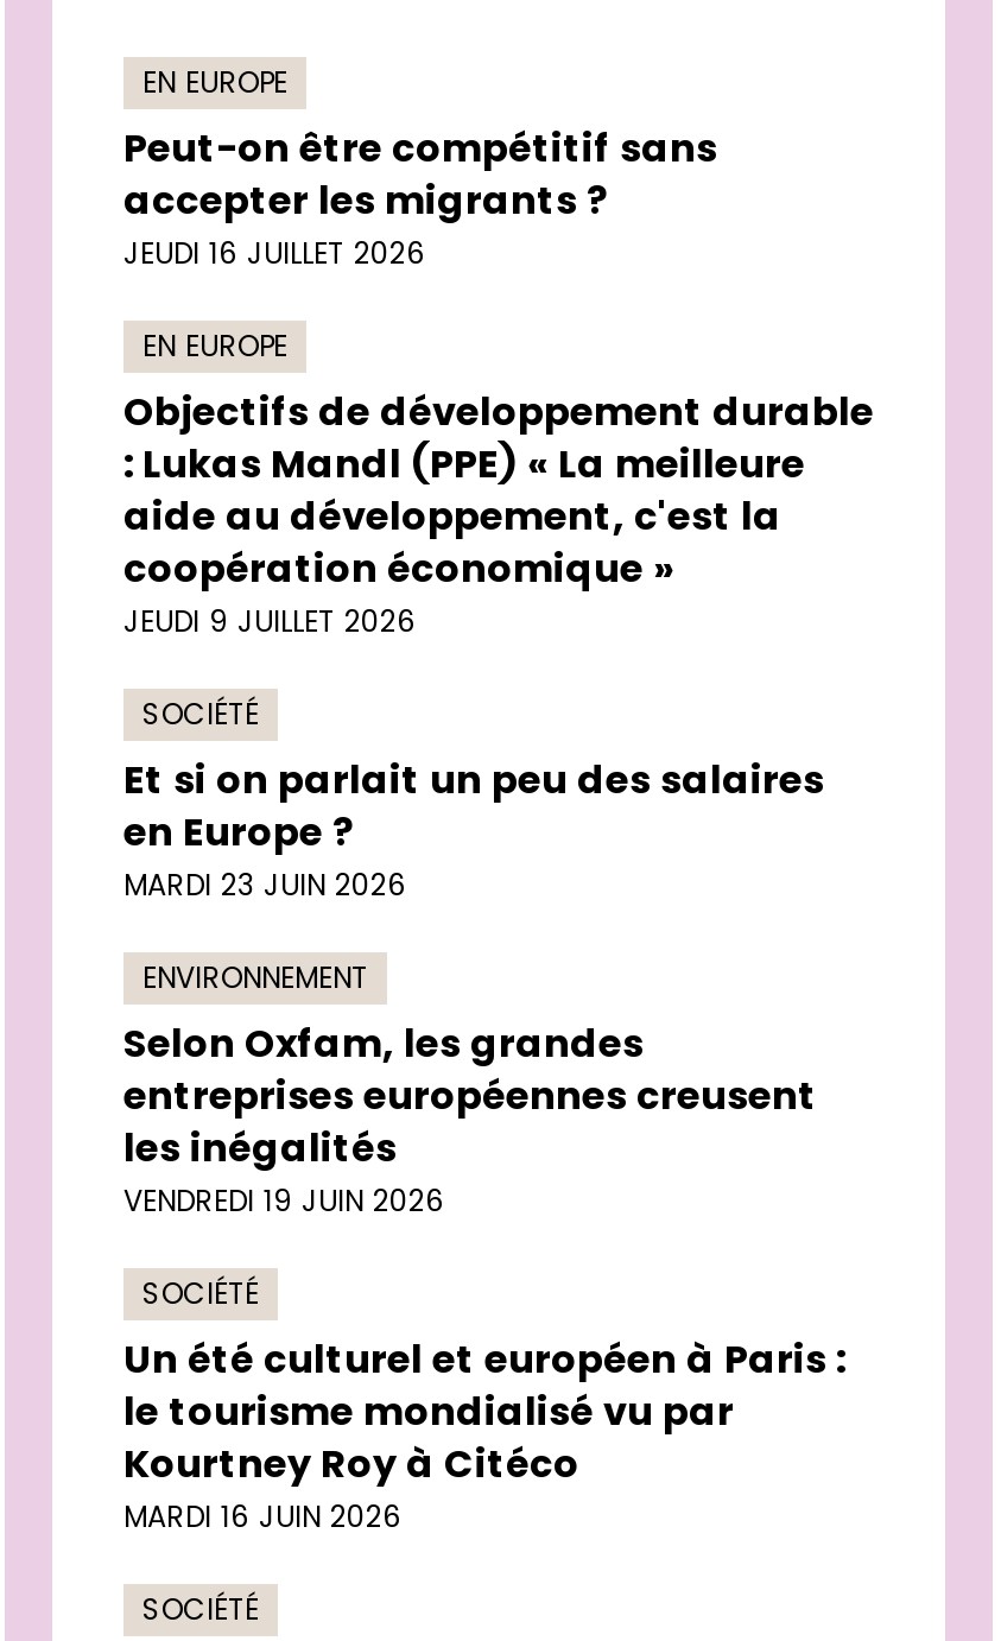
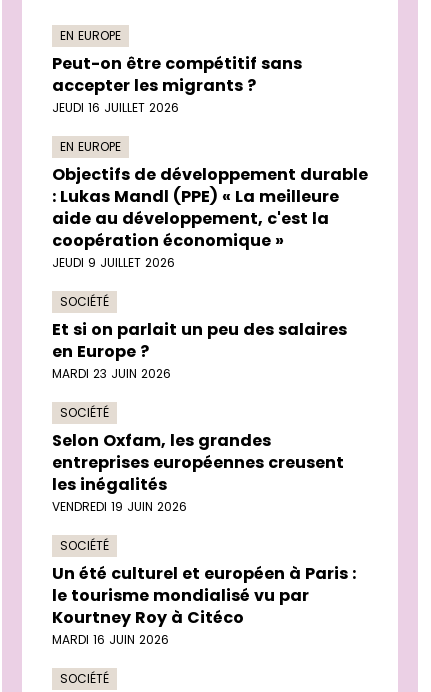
- ENVIRONNEMENT
+ SOCIÉTÉ
